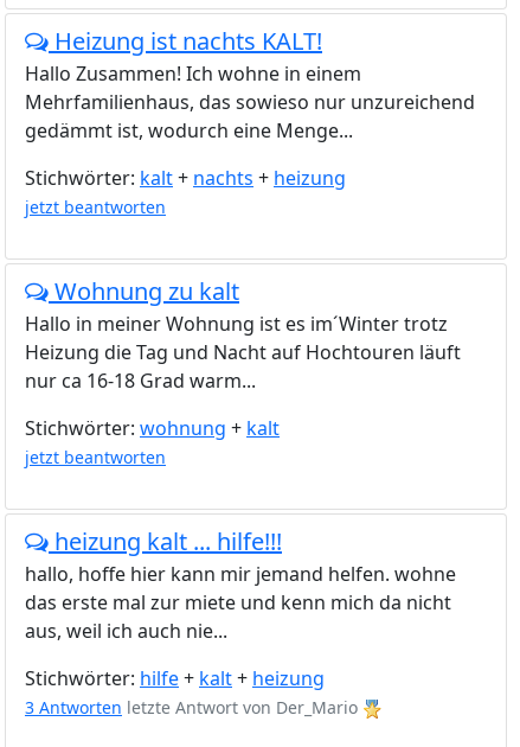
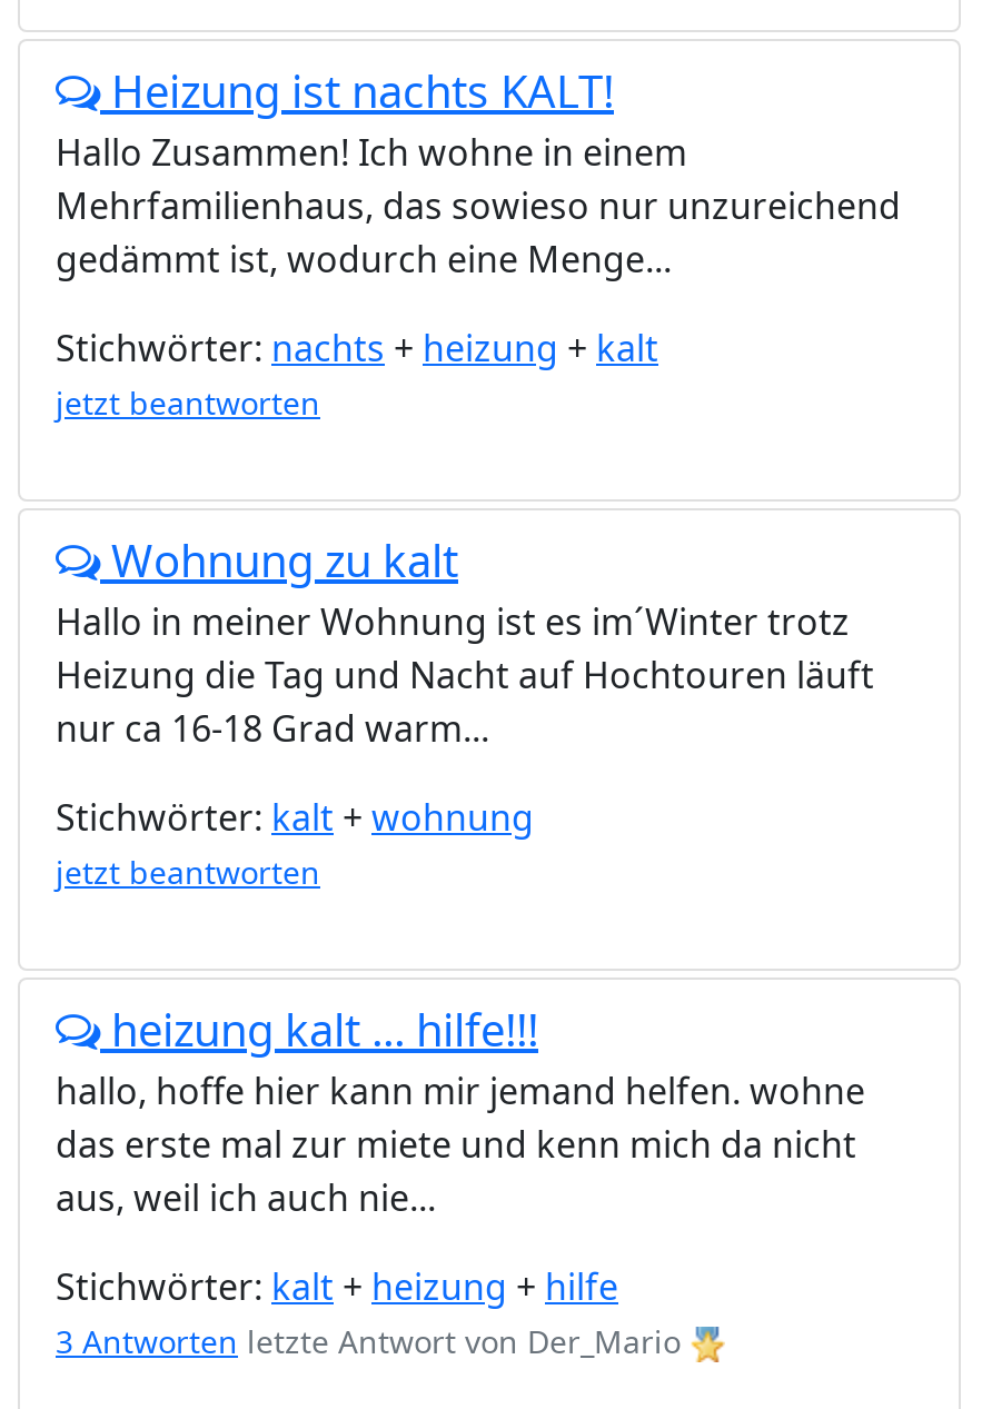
- Stichwörter: kalt + nachts + heizung
+ Stichwörter: nachts + heizung + kalt

- Stichwörter: wohnung + kalt
+ Stichwörter: kalt + wohnung

- Stichwörter: hilfe + kalt + heizung
+ Stichwörter: kalt + heizung + hilfe
